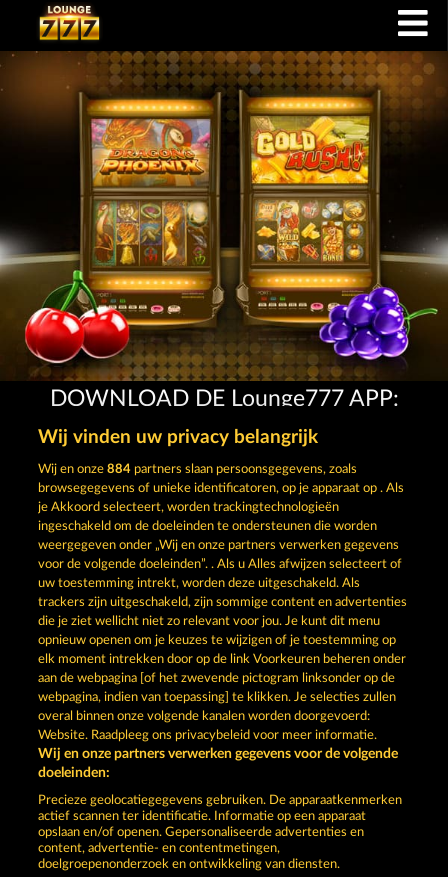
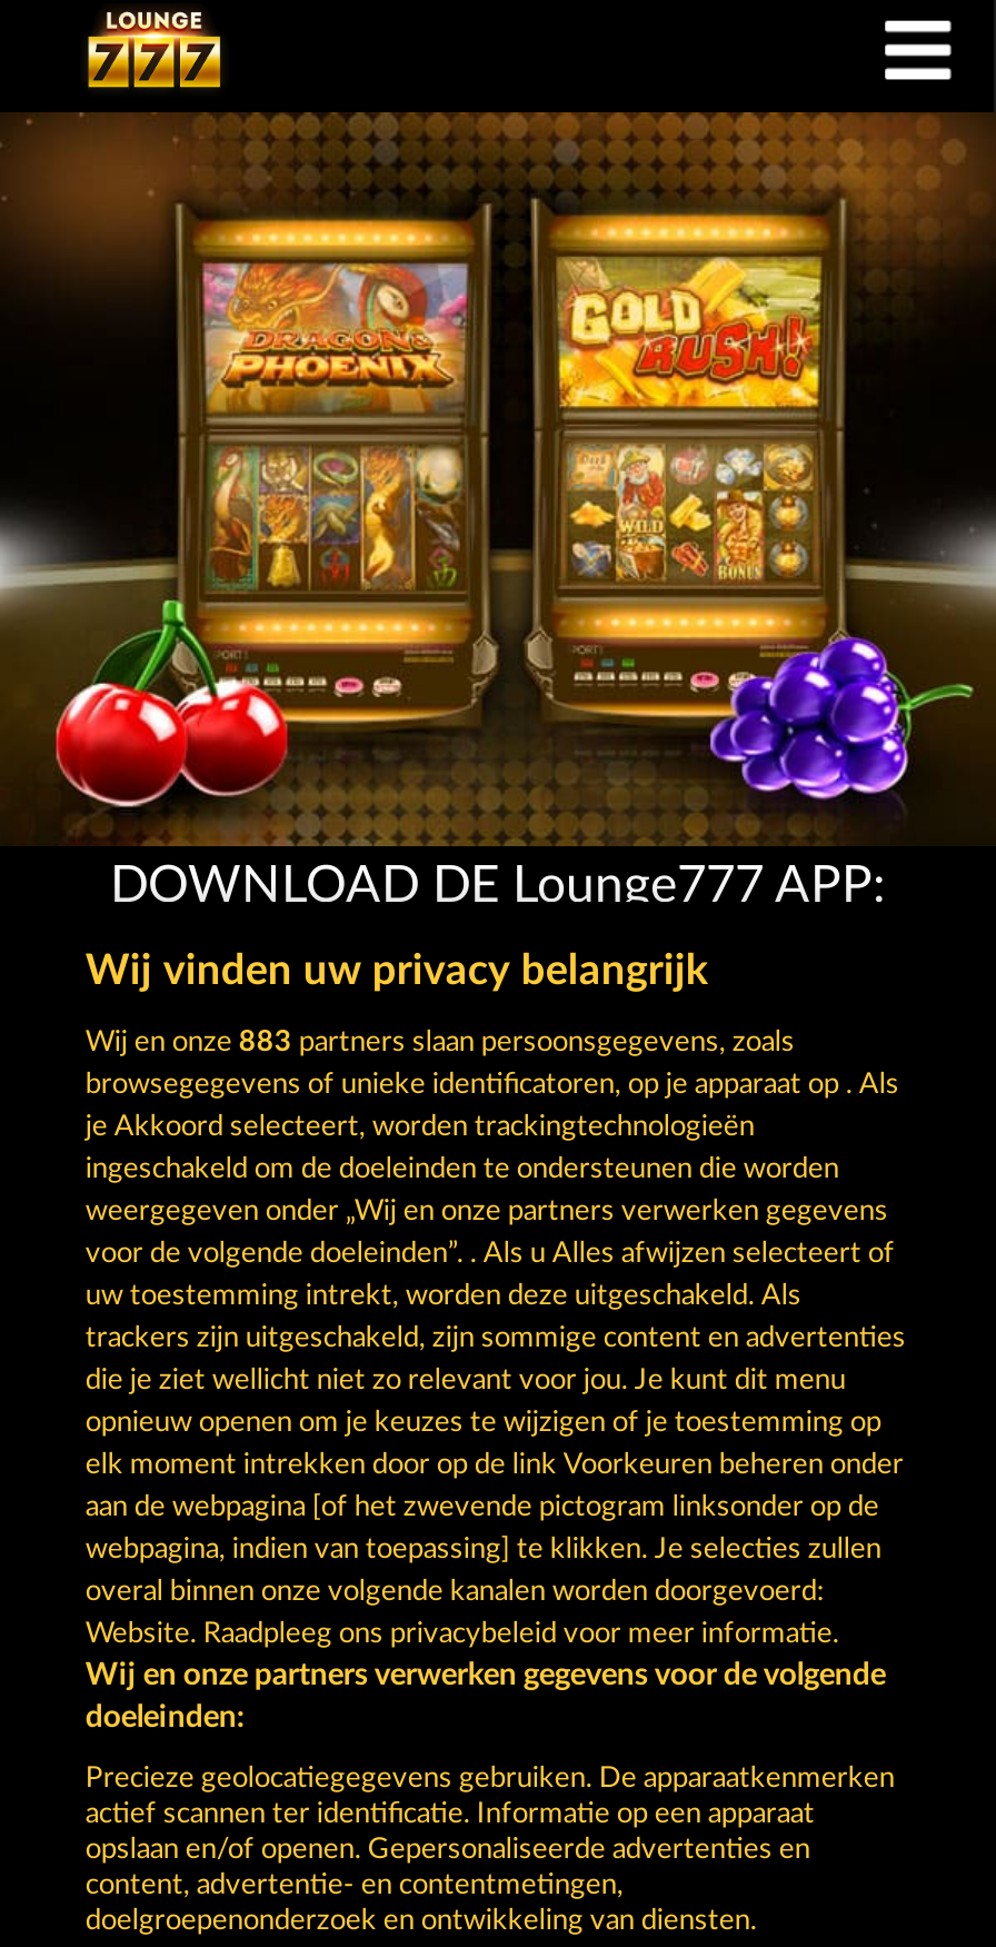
- Wij en onze 884 partners slaan persoonsgegevens, zoals
+ Wij en onze 883 partners slaan persoonsgegevens, zoals
